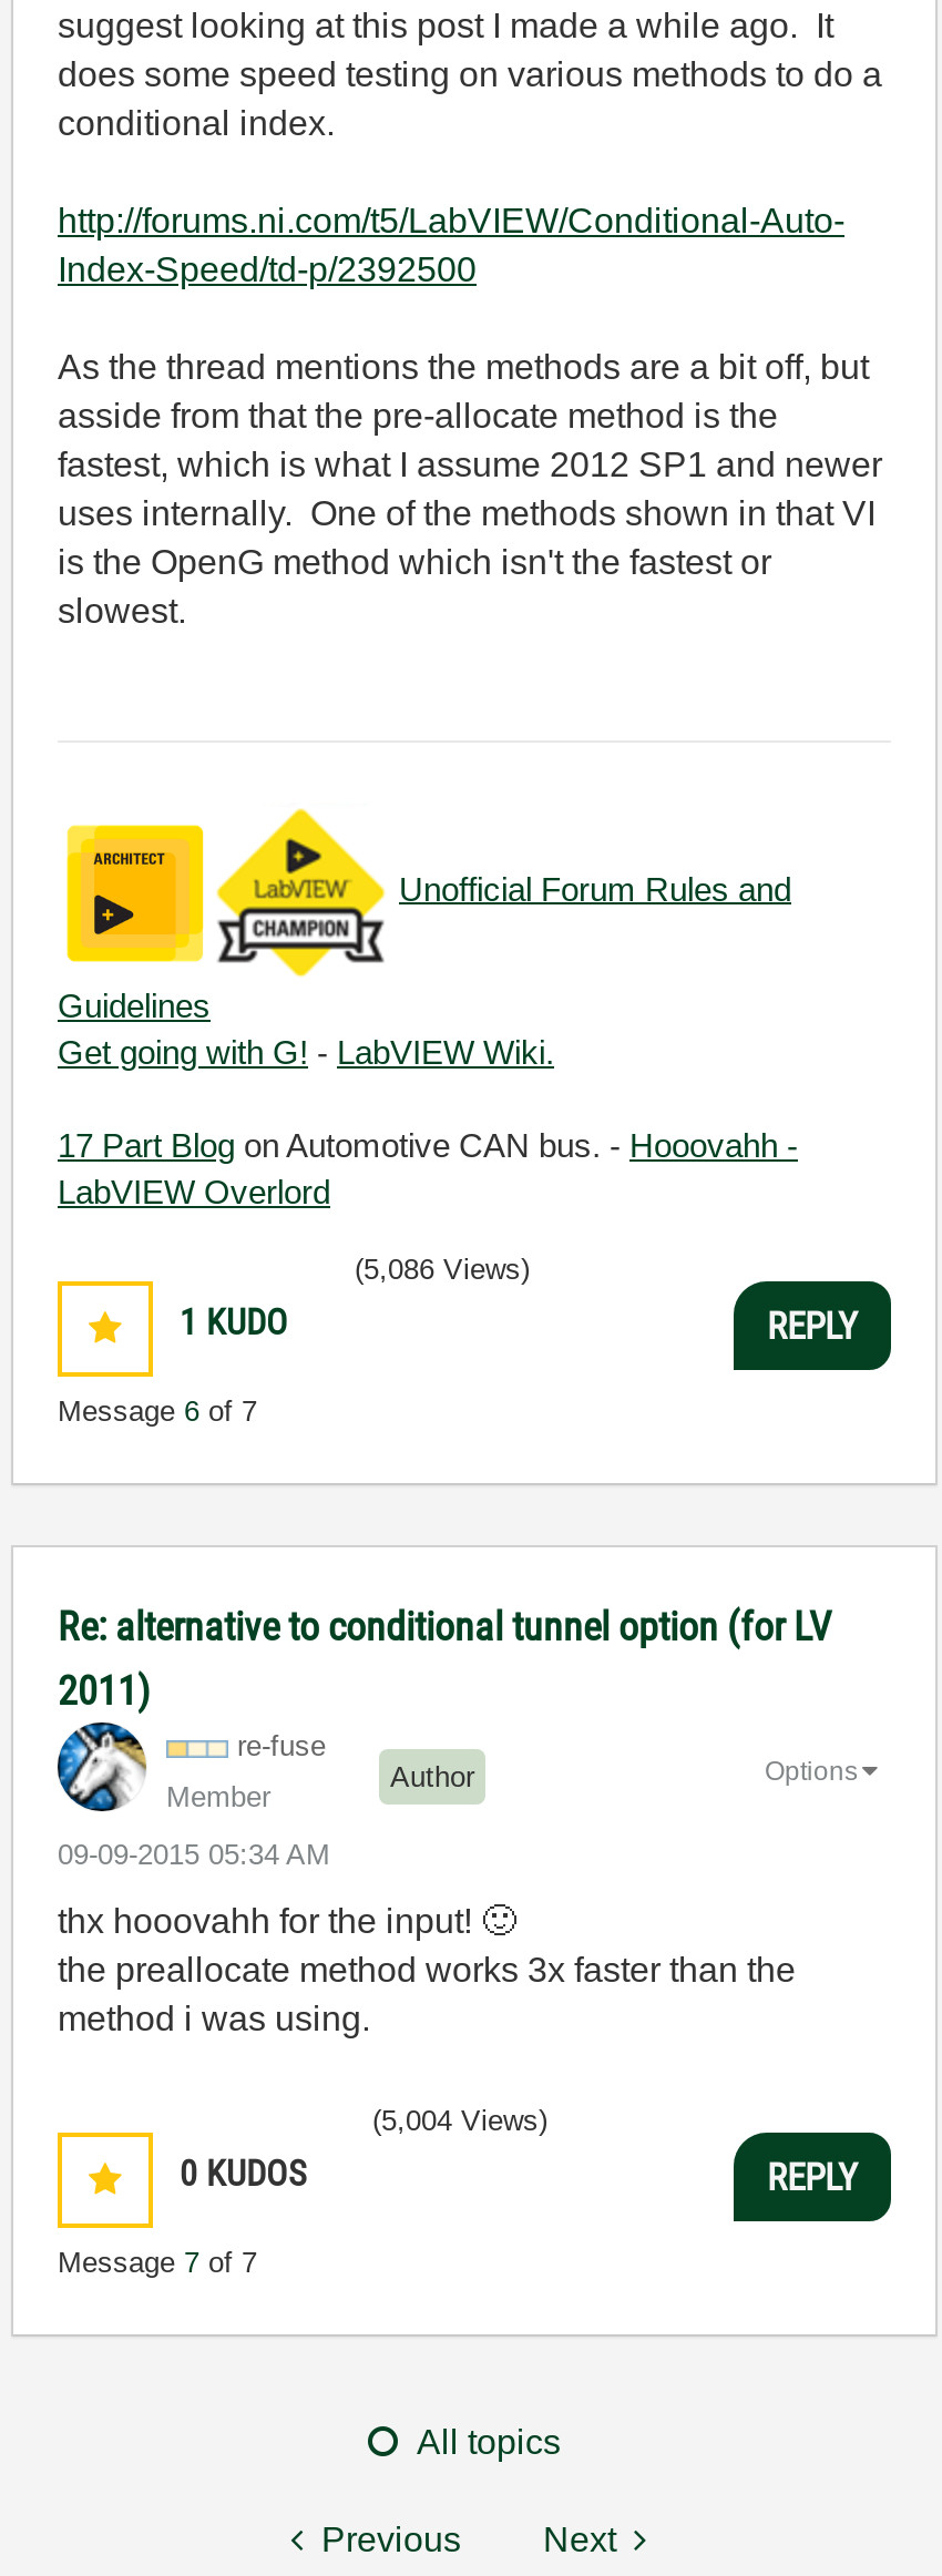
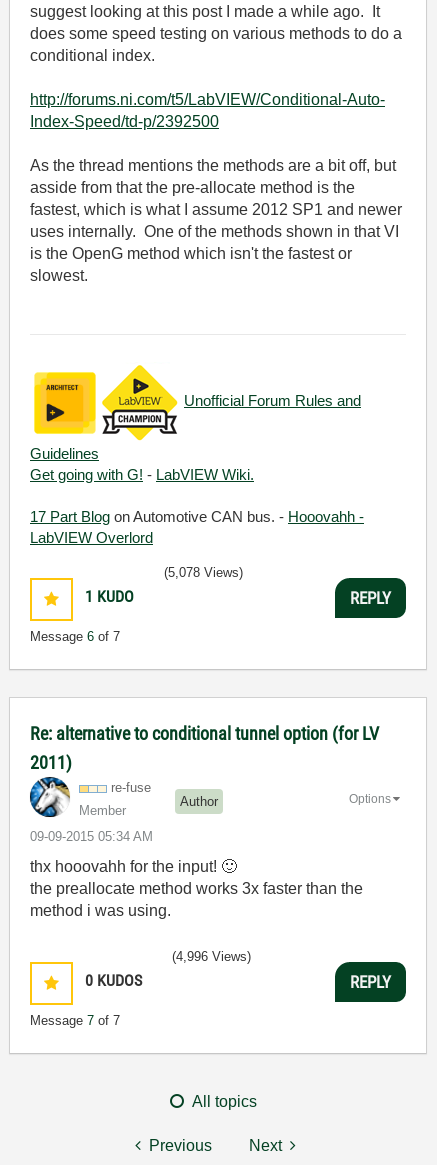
- (5,086 Views)
+ (5,078 Views)

- (5,004 Views)
+ (4,996 Views)
